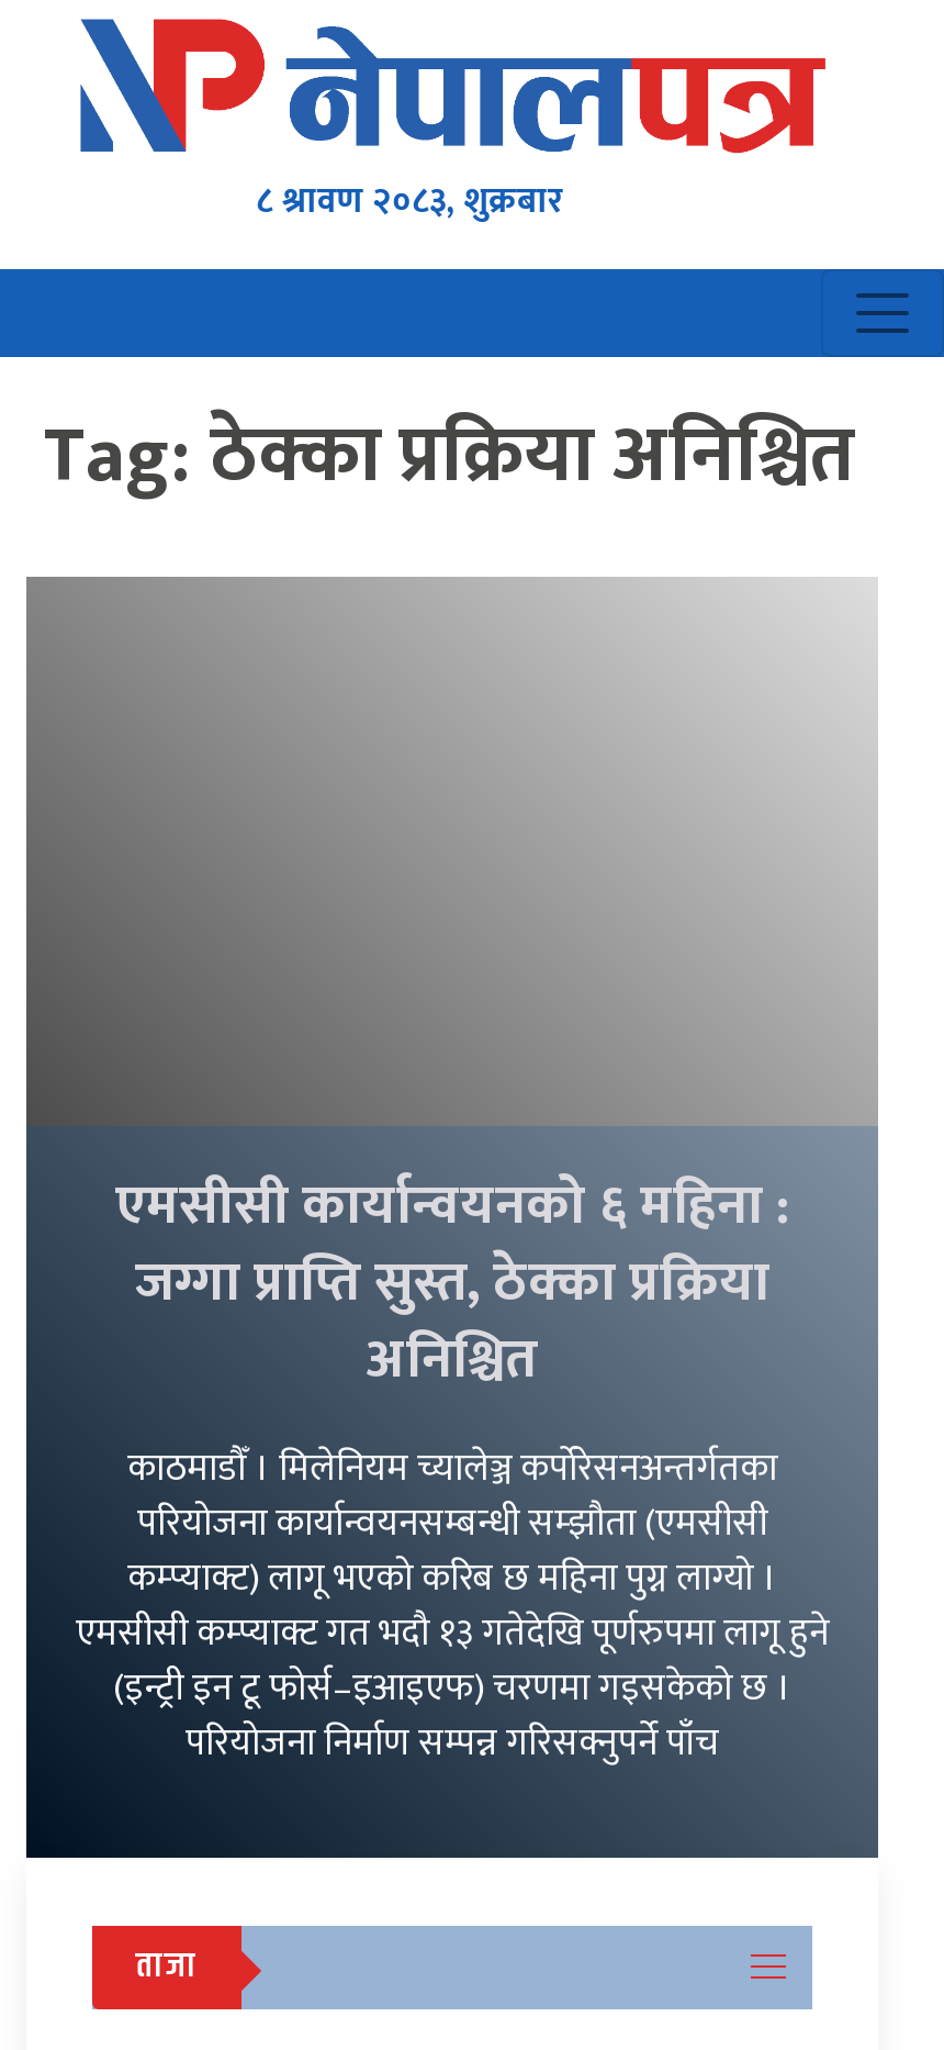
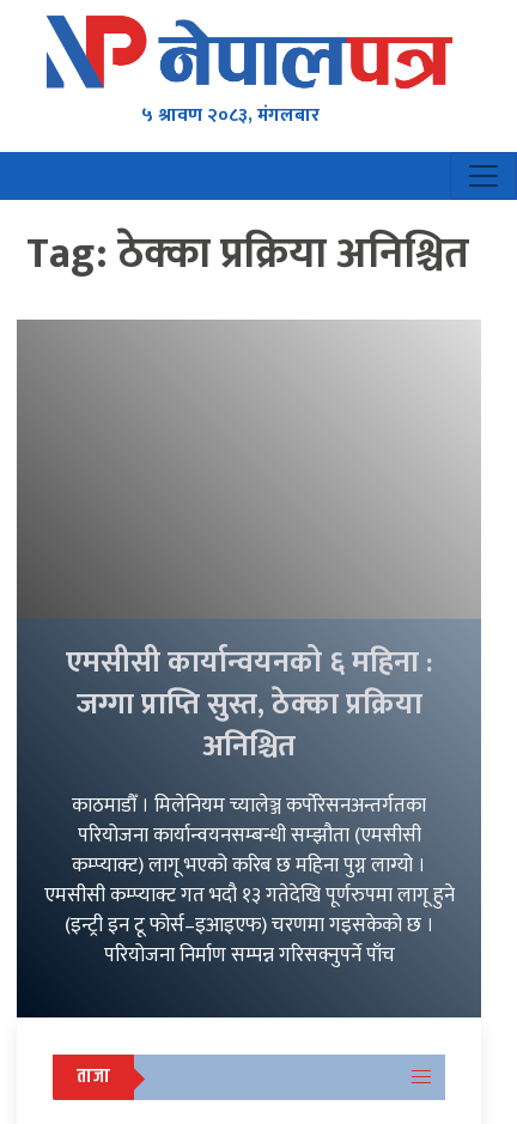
- ८ श्रावण २०८३, शुक्रबार
+ ५ श्रावण २०८३, मंगलबार
